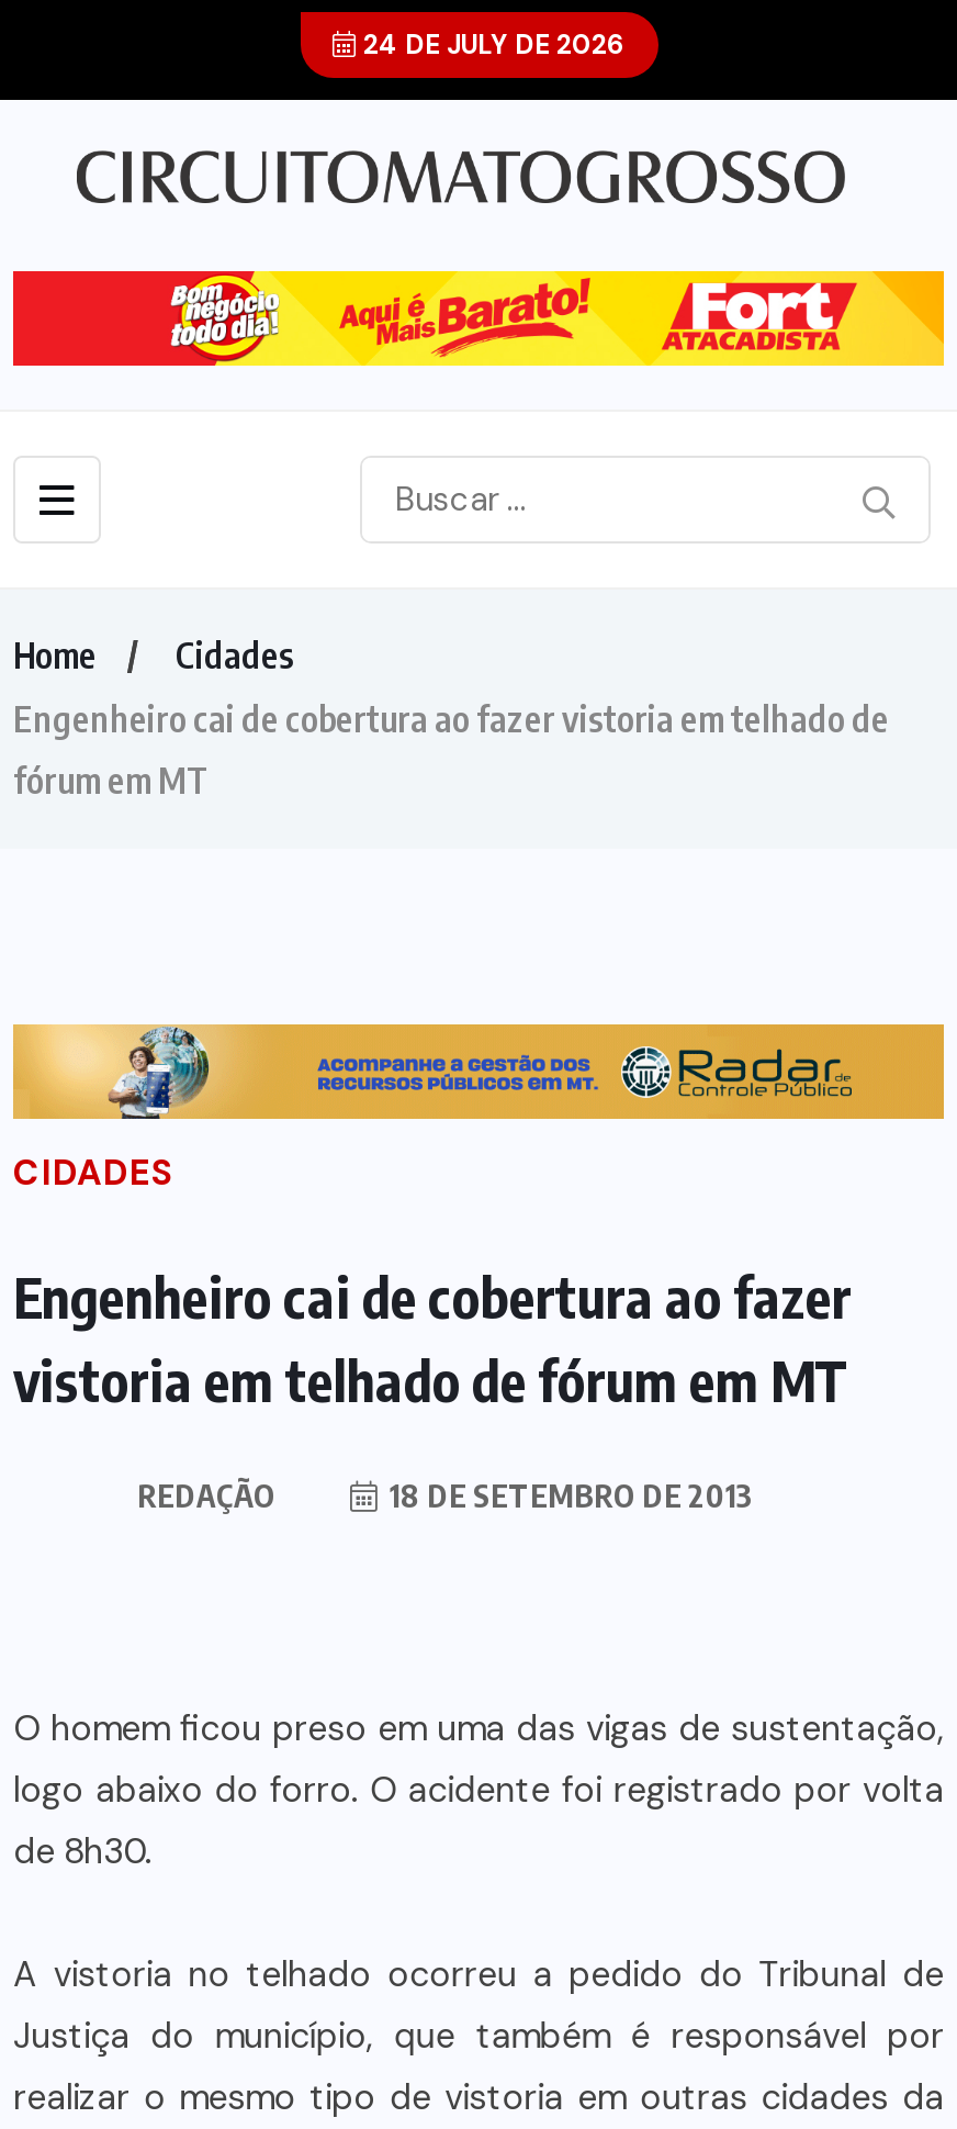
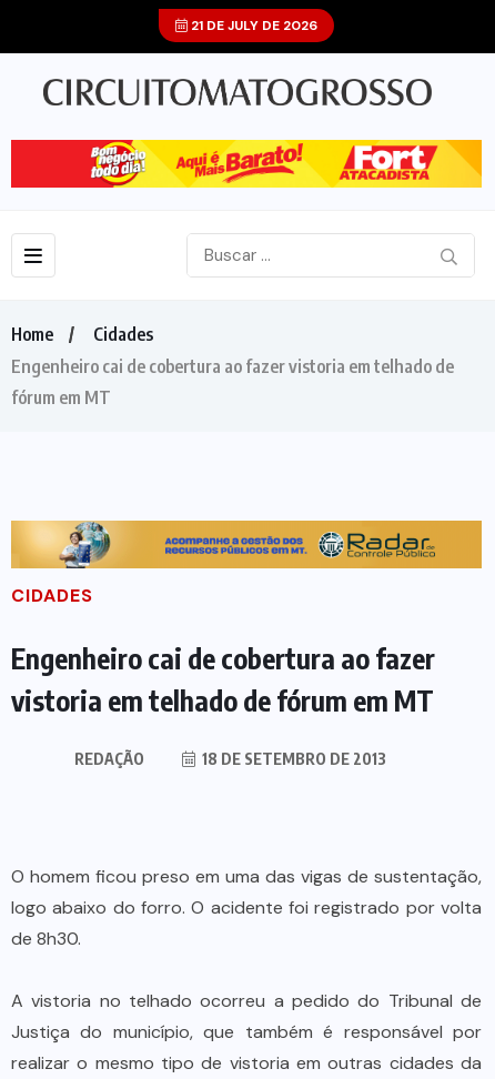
- 24 DE JULY DE 2026
+ 21 DE JULY DE 2026
